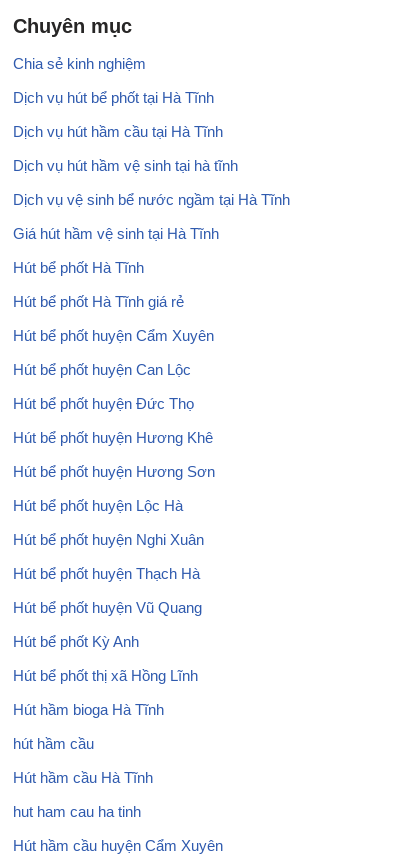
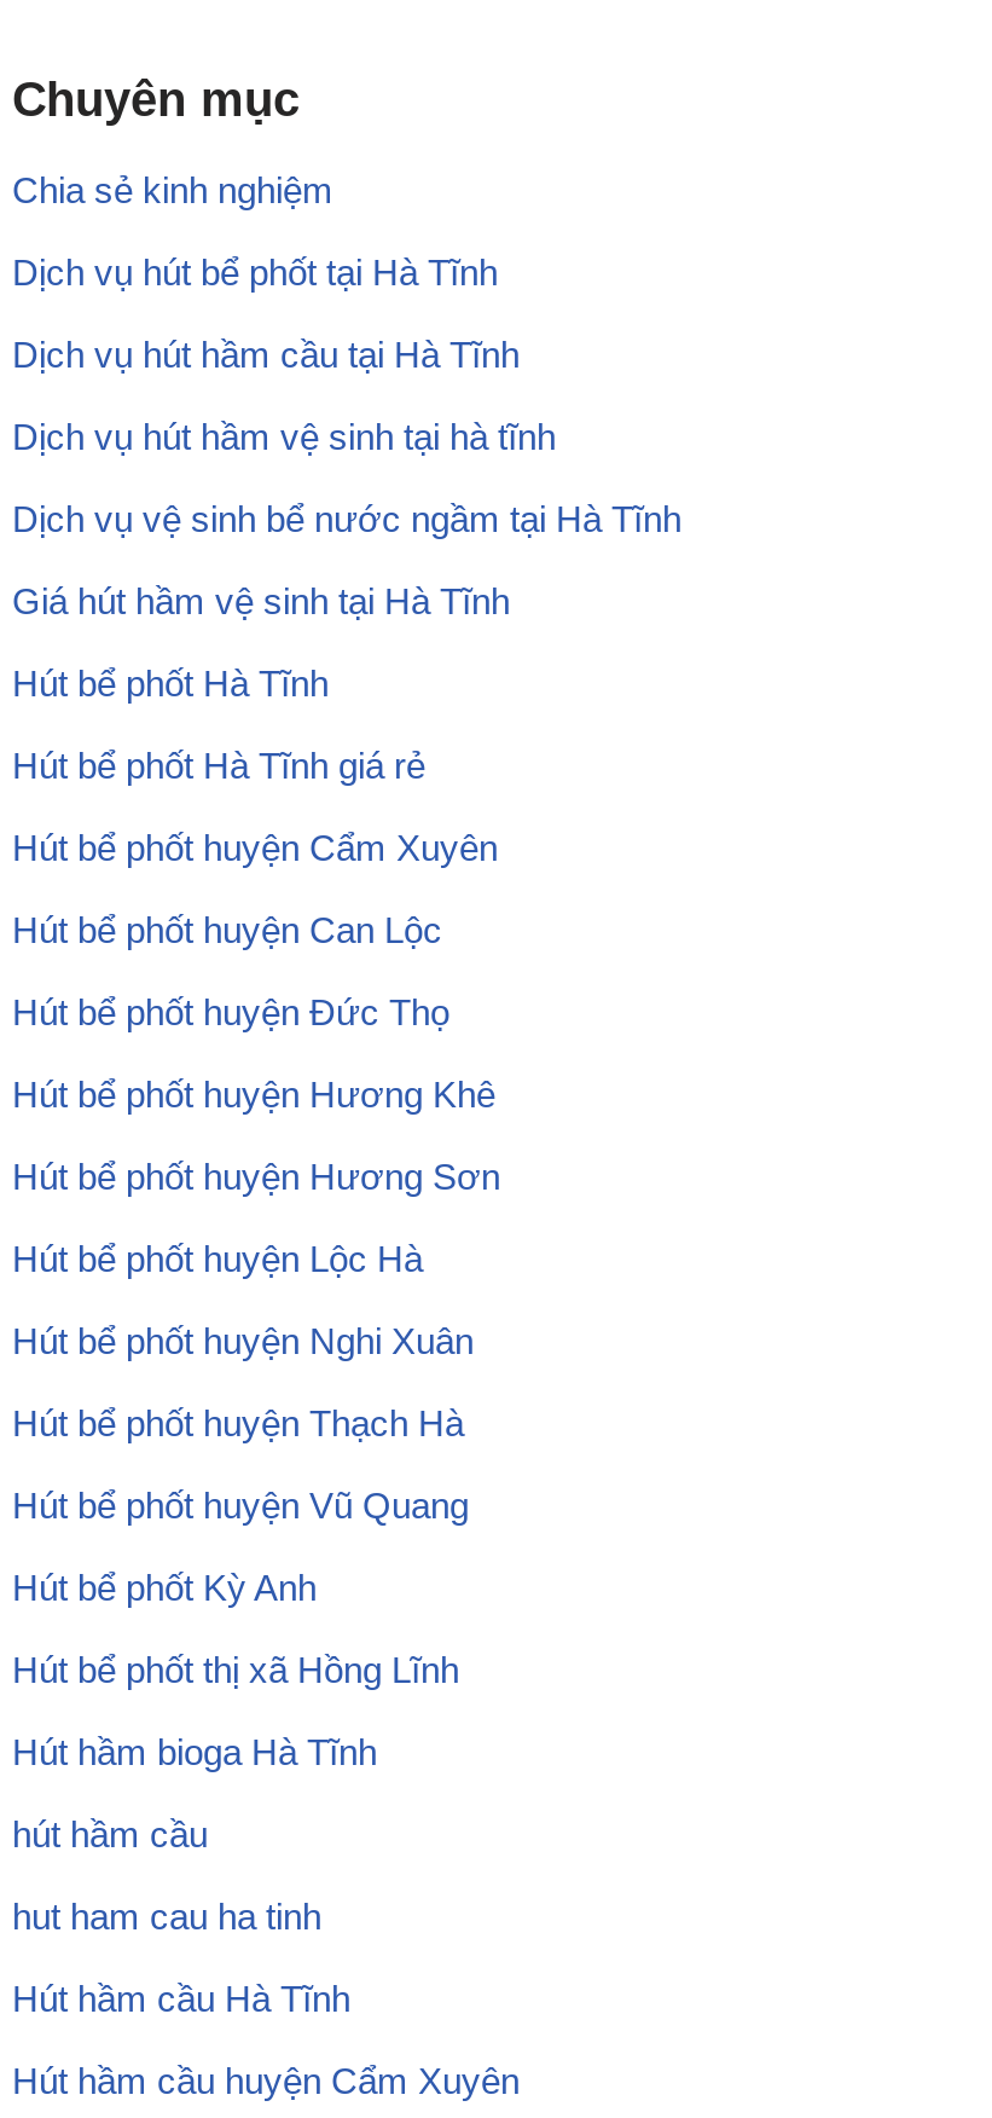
moved down: Hút hầm cầu Hà Tĩnh

moved up: hut ham cau ha tinh
